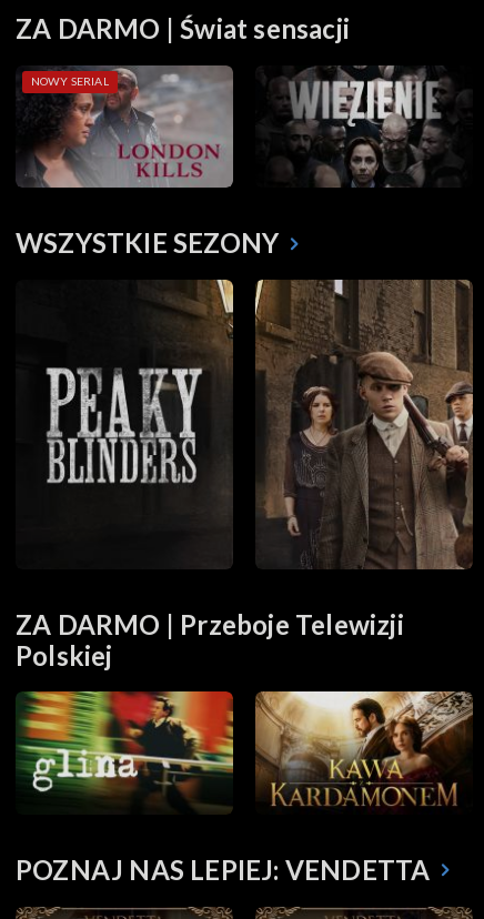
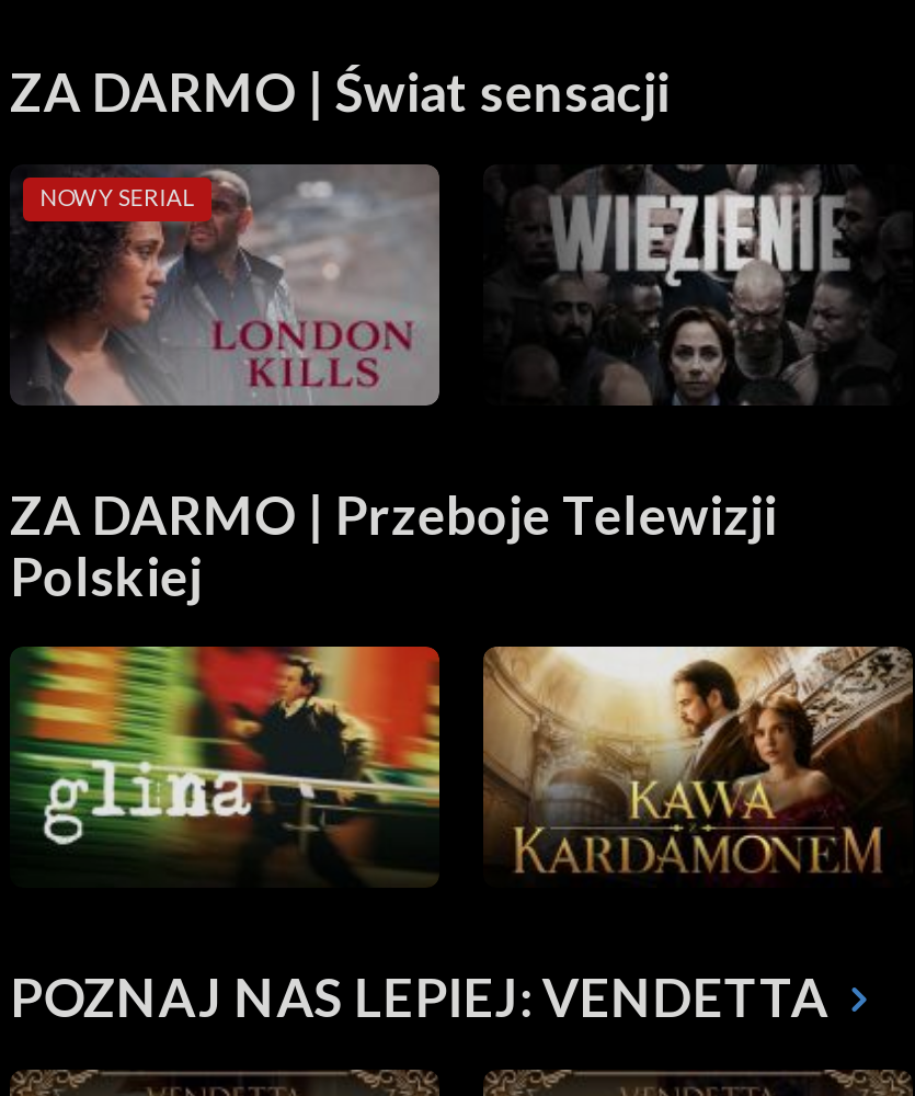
- WSZYSTKIE SEZONY

- [image]

- [image]
